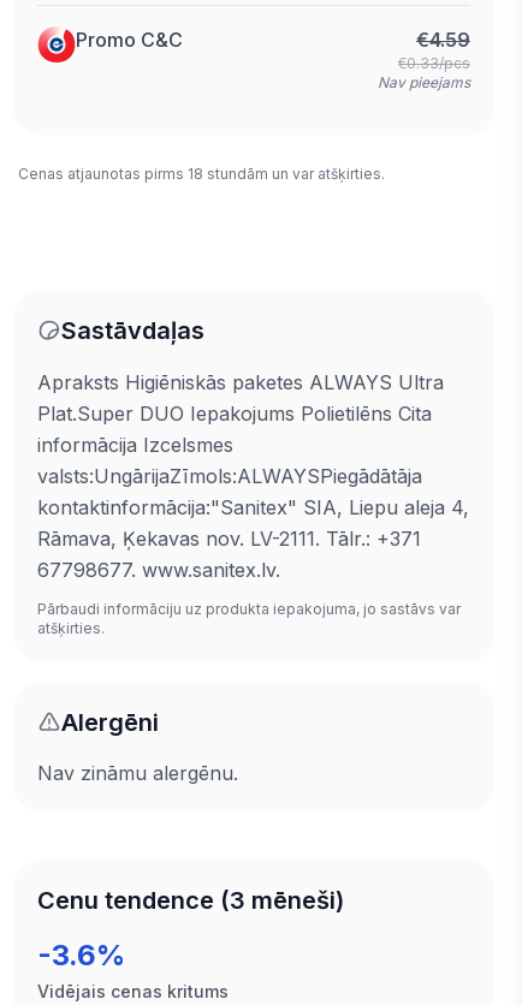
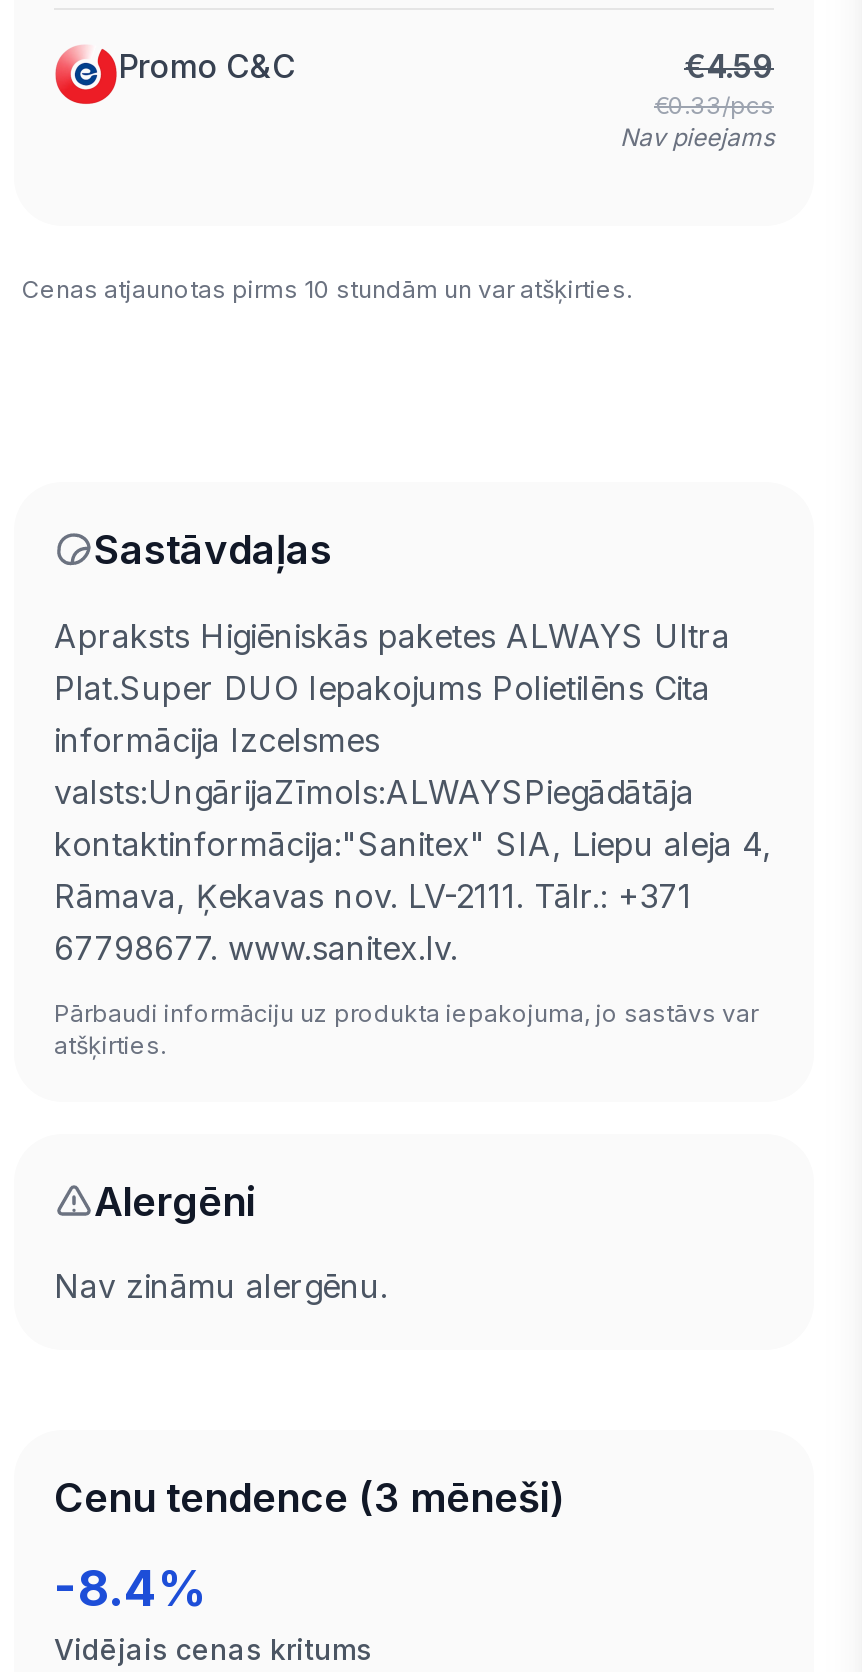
- Cenas atjaunotas pirms 18 stundām un var atšķirties.
+ Cenas atjaunotas pirms 10 stundām un var atšķirties.

- -3.6%
+ -8.4%
